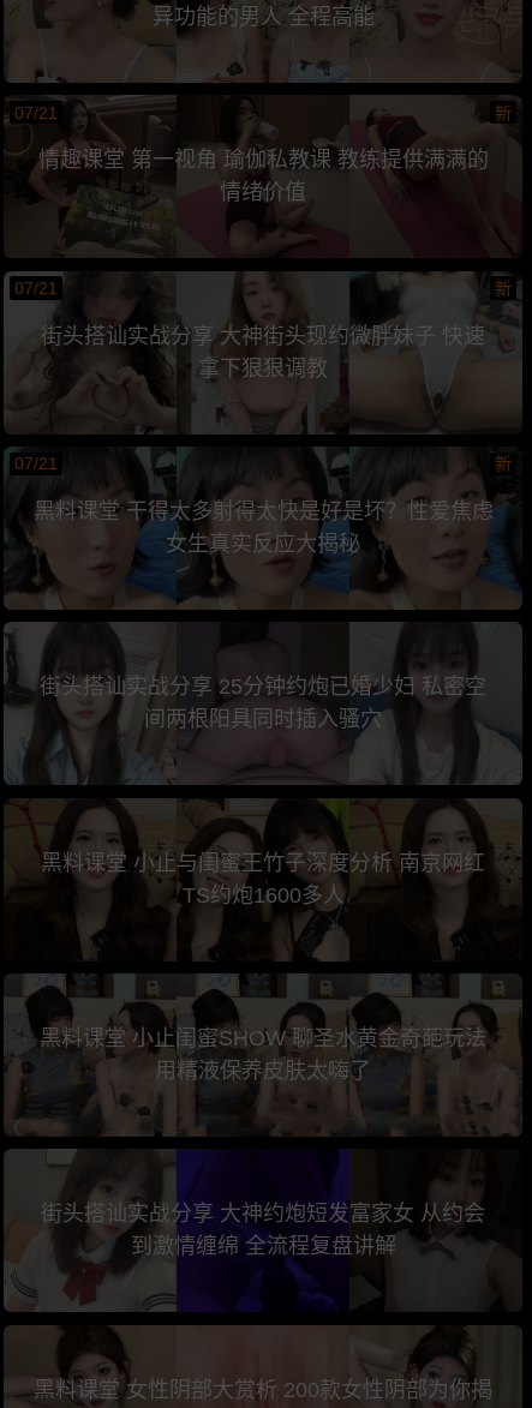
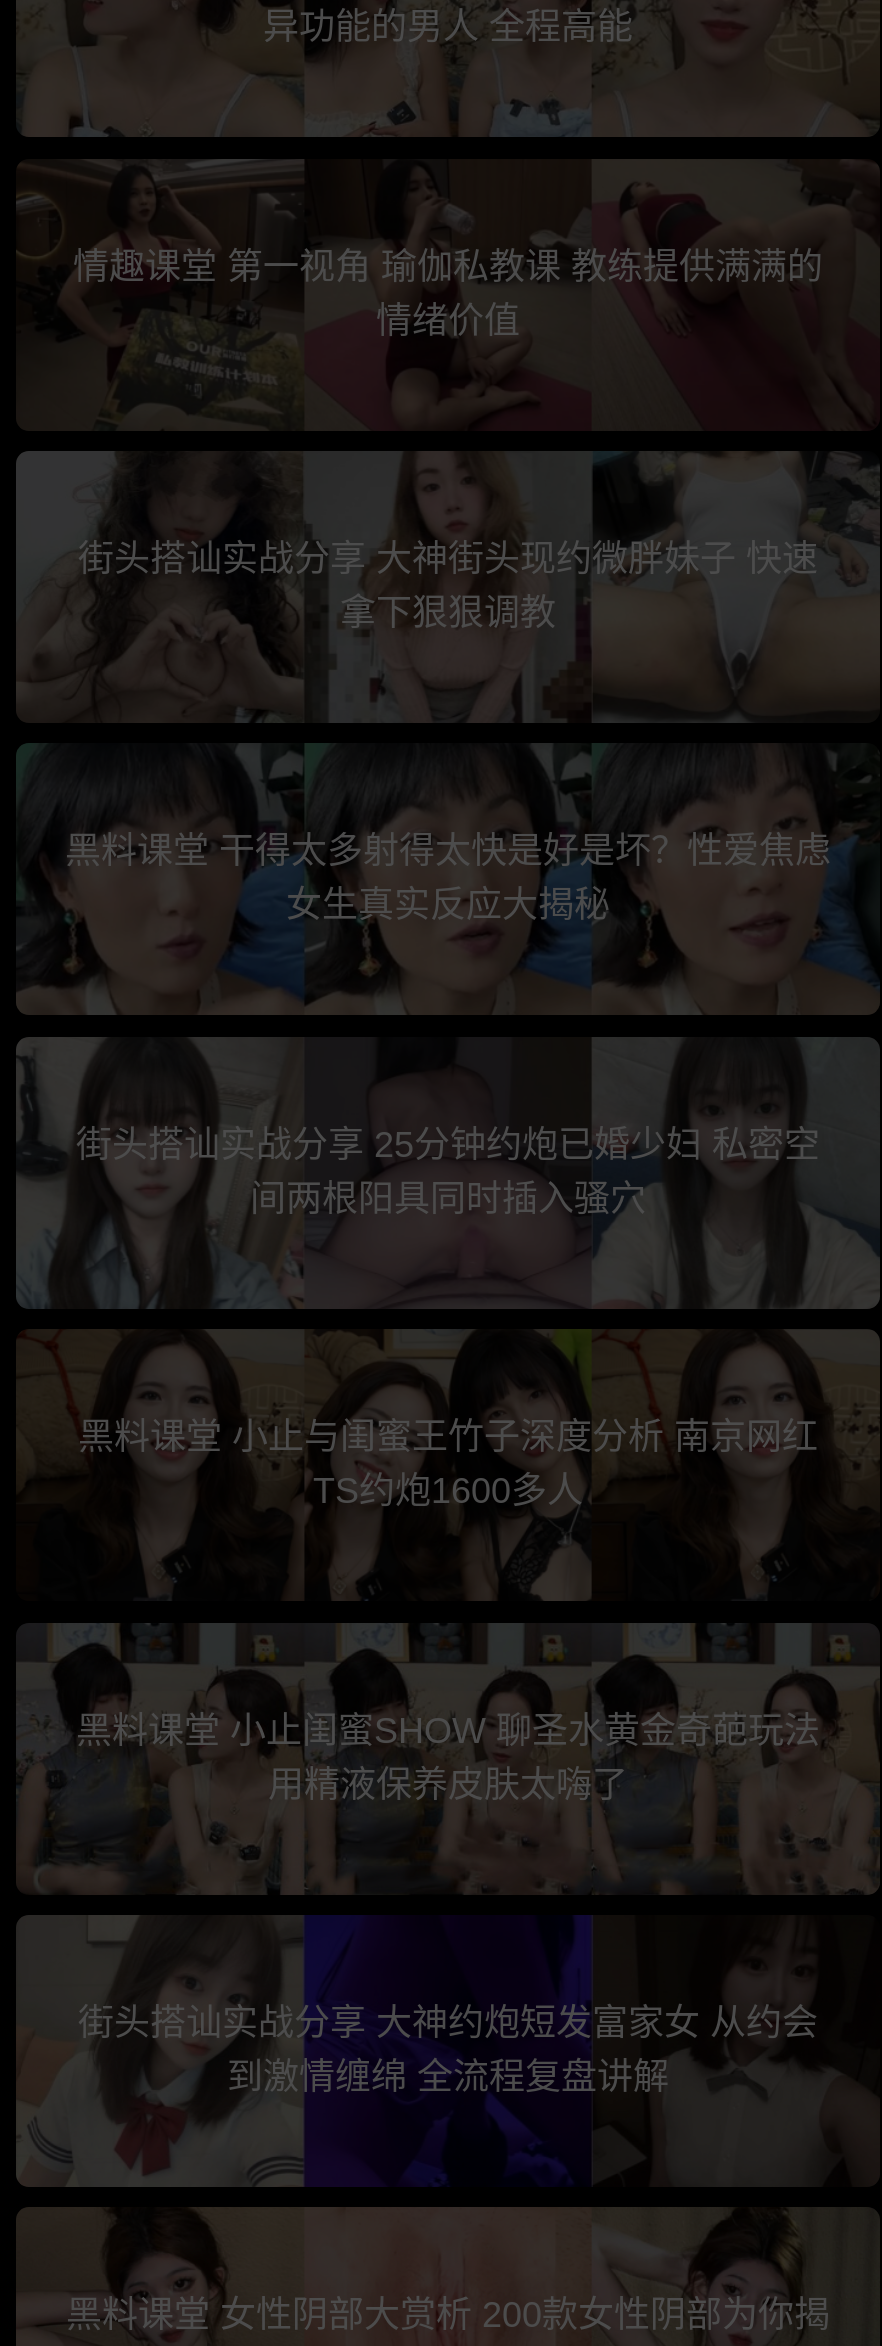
- 07/21
- 新

- 07/21
- 新

- 07/21
- 新
